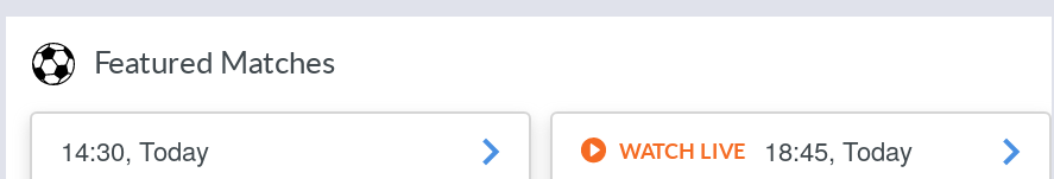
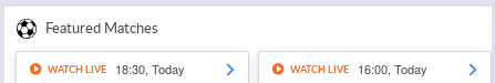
- 14:30, Today
+ WATCH LIVE
+ 18:30, Today

- WATCH LIVE 18:45, Today
+ WATCH LIVE 16:00, Today
